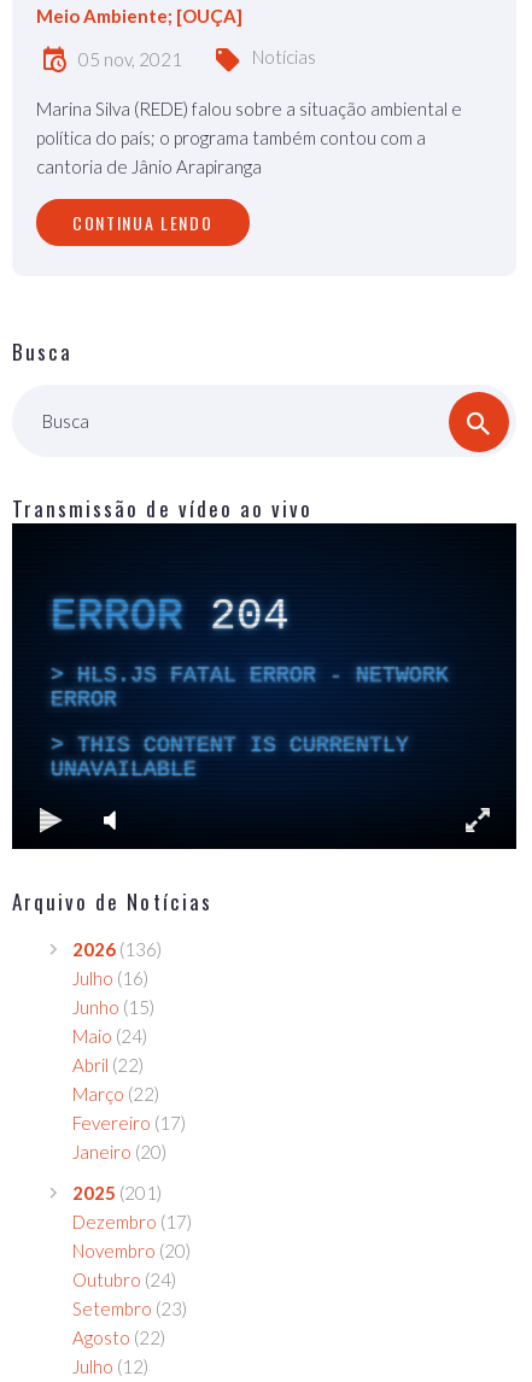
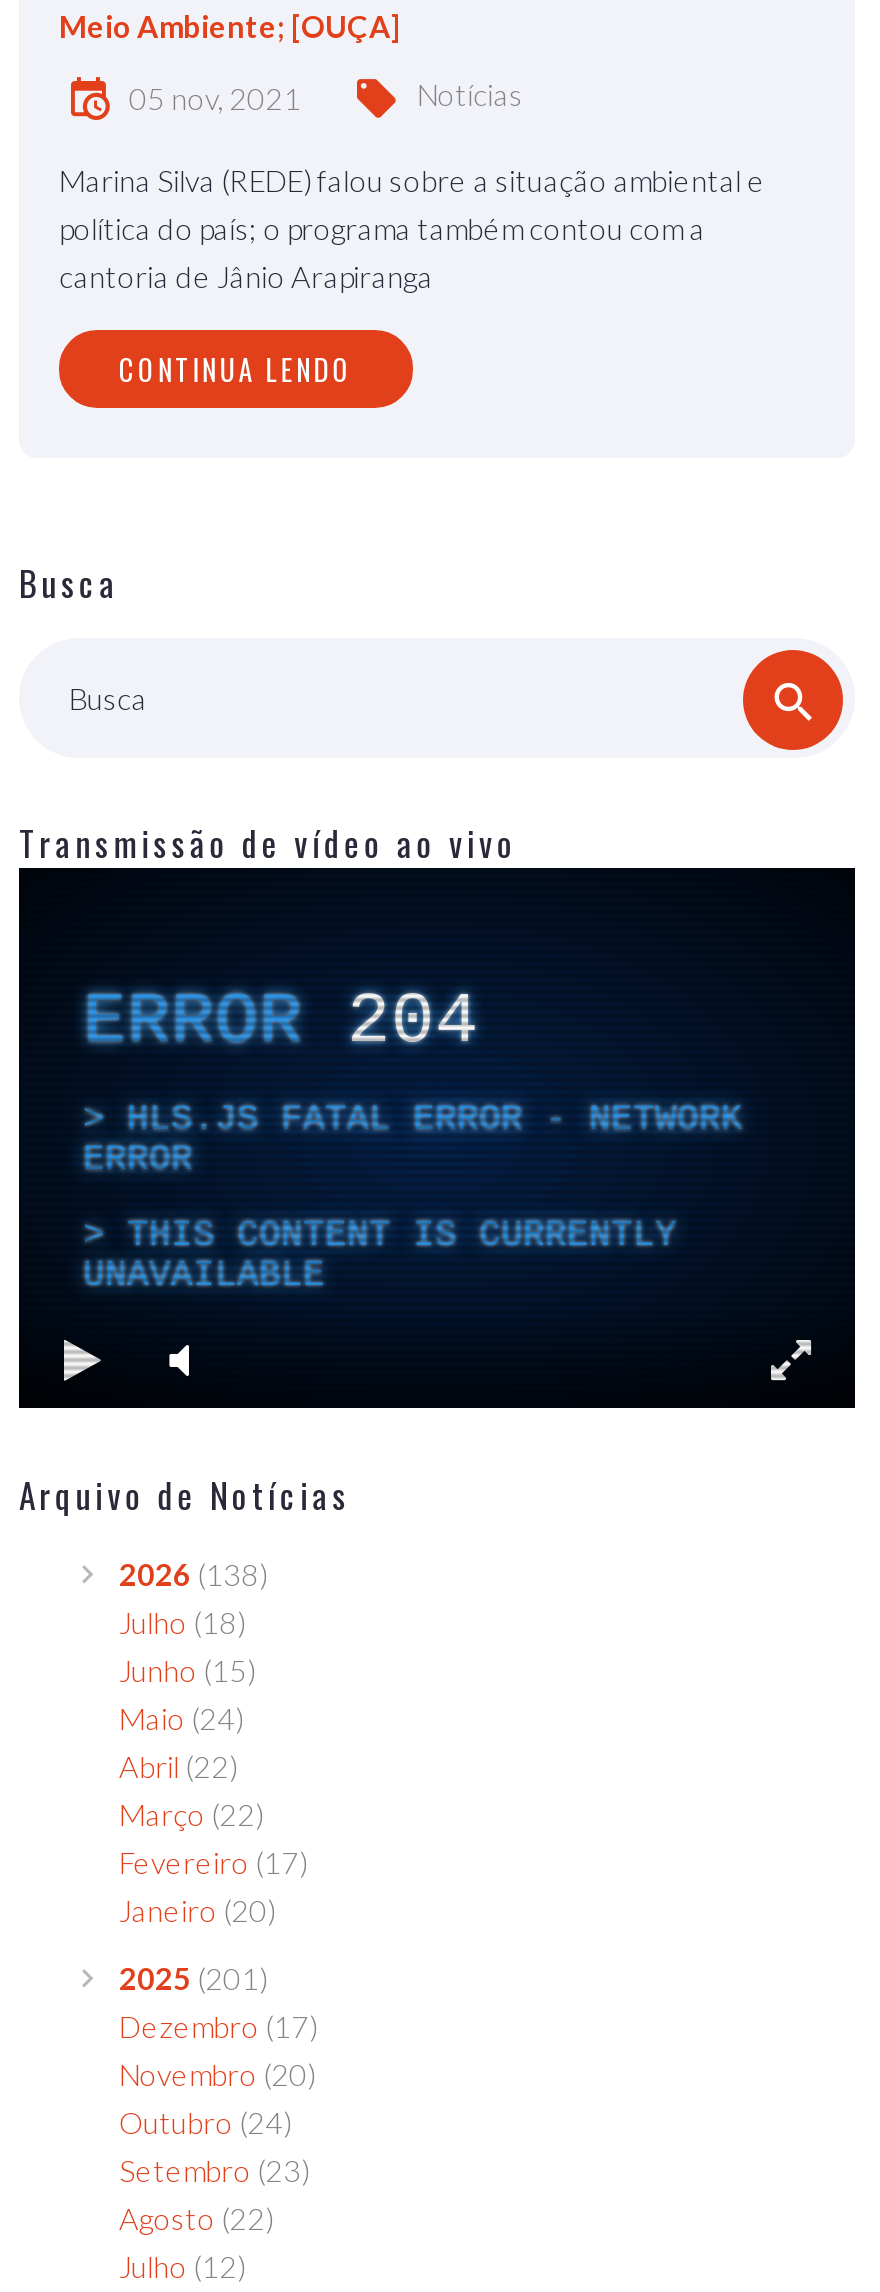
- 2026 (136)
+ 2026 (138)

- Julho (16)
+ Julho (18)
